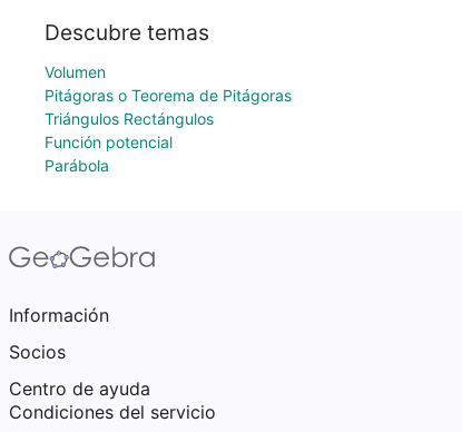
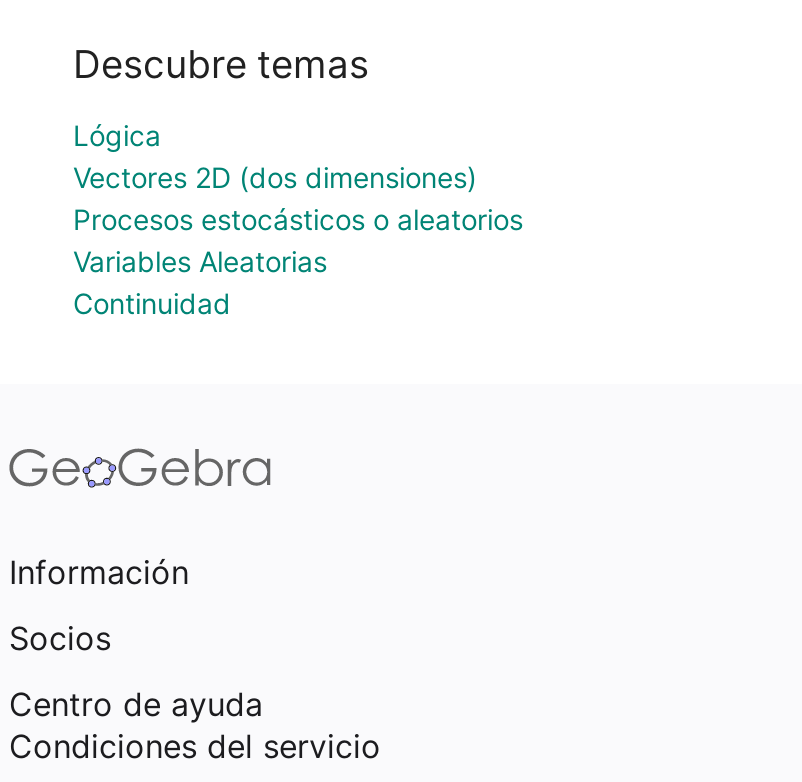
- Volumen
- Pitágoras o Teorema de Pitágoras
- Triángulos Rectángulos
- Función potencial
- Parábola
+ Lógica
+ Vectores 2D (dos dimensiones)
+ Procesos estocásticos o aleatorios
+ Variables Aleatorias
+ Continuidad
